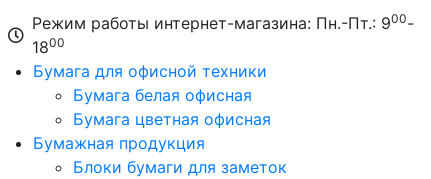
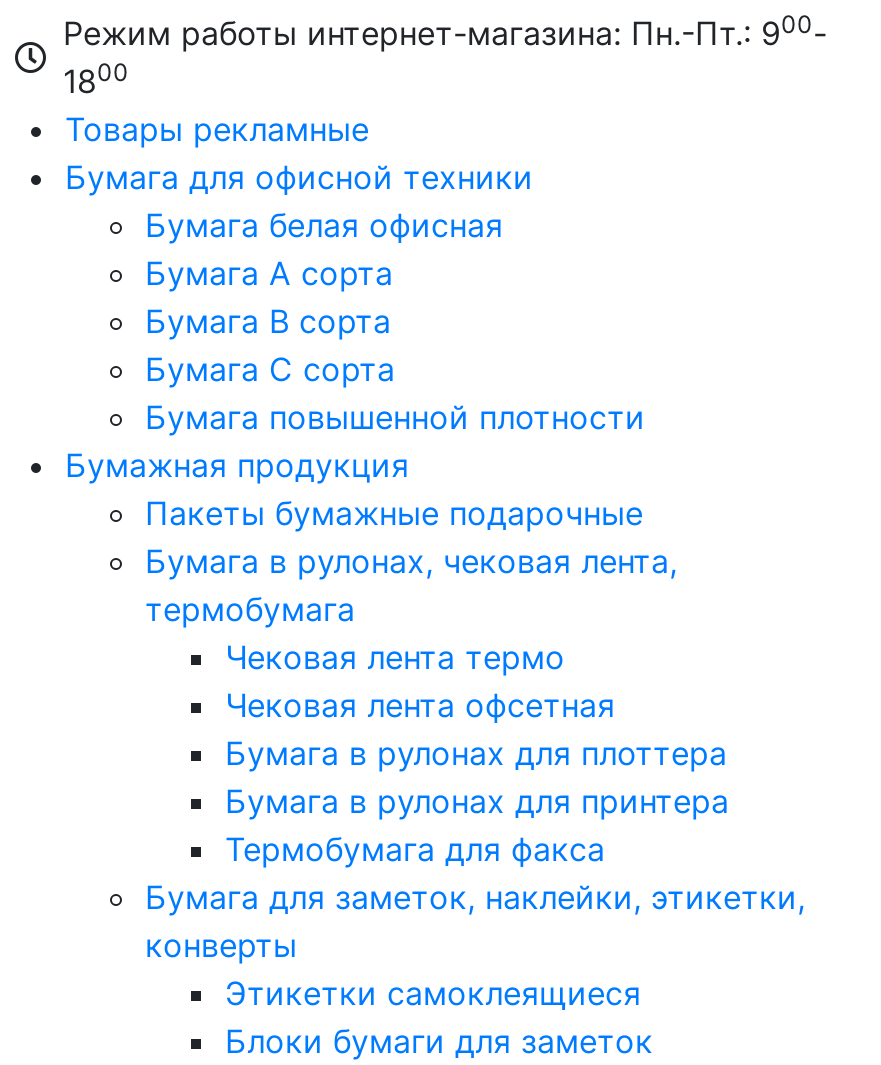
+ Товары рекламные

- Бумага цветная офисная
+ Бумага A сорта
+ Бумага B сорта
+ Бумага C сорта
+ Бумага повышенной плотности

+ Пакеты бумажные подарочные
+ Бумага в рулонах, чековая лента,
+ термобумага
+ Чековая лента термо
+ Чековая лента офсетная
+ Бумага в рулонах для плоттера
+ Бумага в рулонах для принтера
+ Термобумага для факса
+ Бумага для заметок, наклейки, этикетки,
+ конверты
+ Этикетки самоклеящиеся
